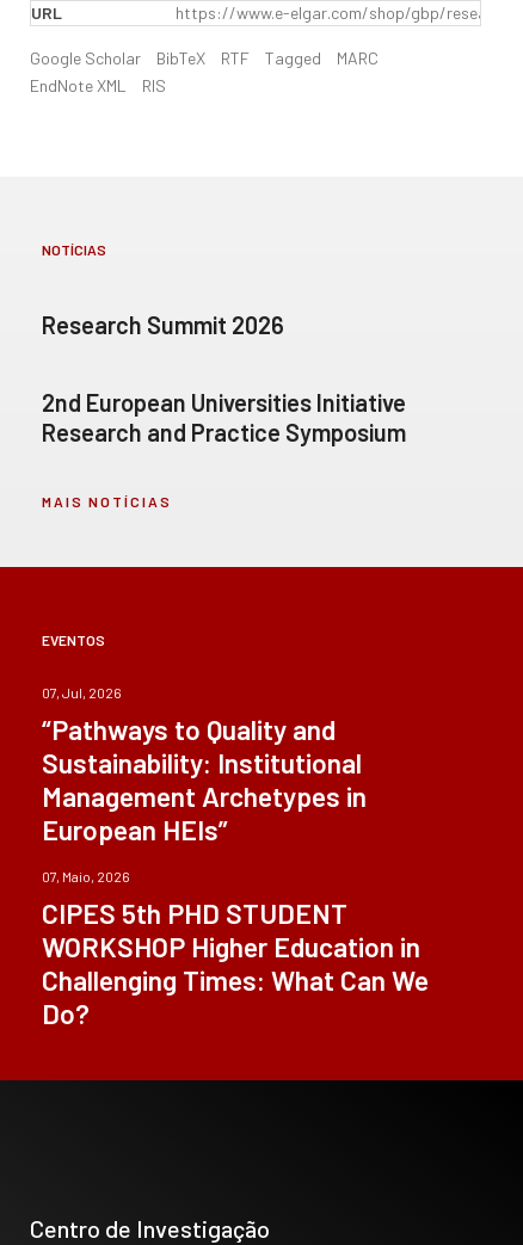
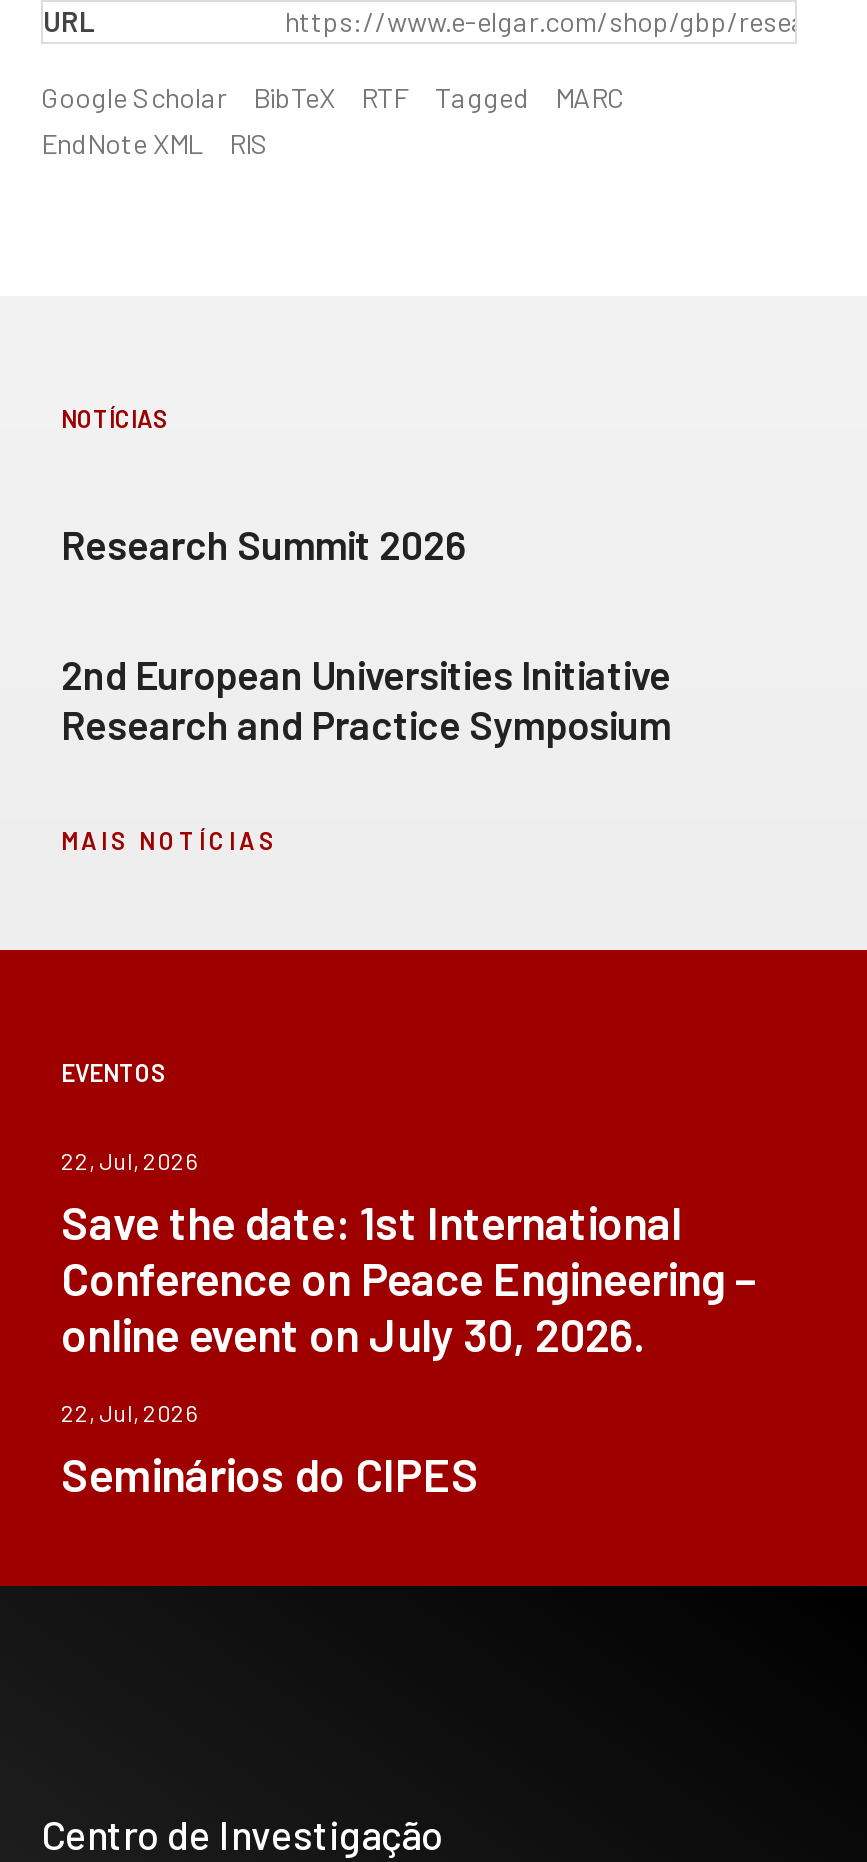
- 07, Jul, 2026
- “Pathways to Quality and
- Sustainability: Institutional
- Management Archetypes in
- European HEIs”
+ 22, Jul, 2026
+ Save the date: 1st International
+ Conference on Peace Engineering –
+ online event on July 30, 2026.

- 07, Maio, 2026
- CIPES 5th PHD STUDENT
- WORKSHOP Higher Education in
- Challenging Times: What Can We
- Do?
+ 22, Jul, 2026
+ Seminários do CIPES
